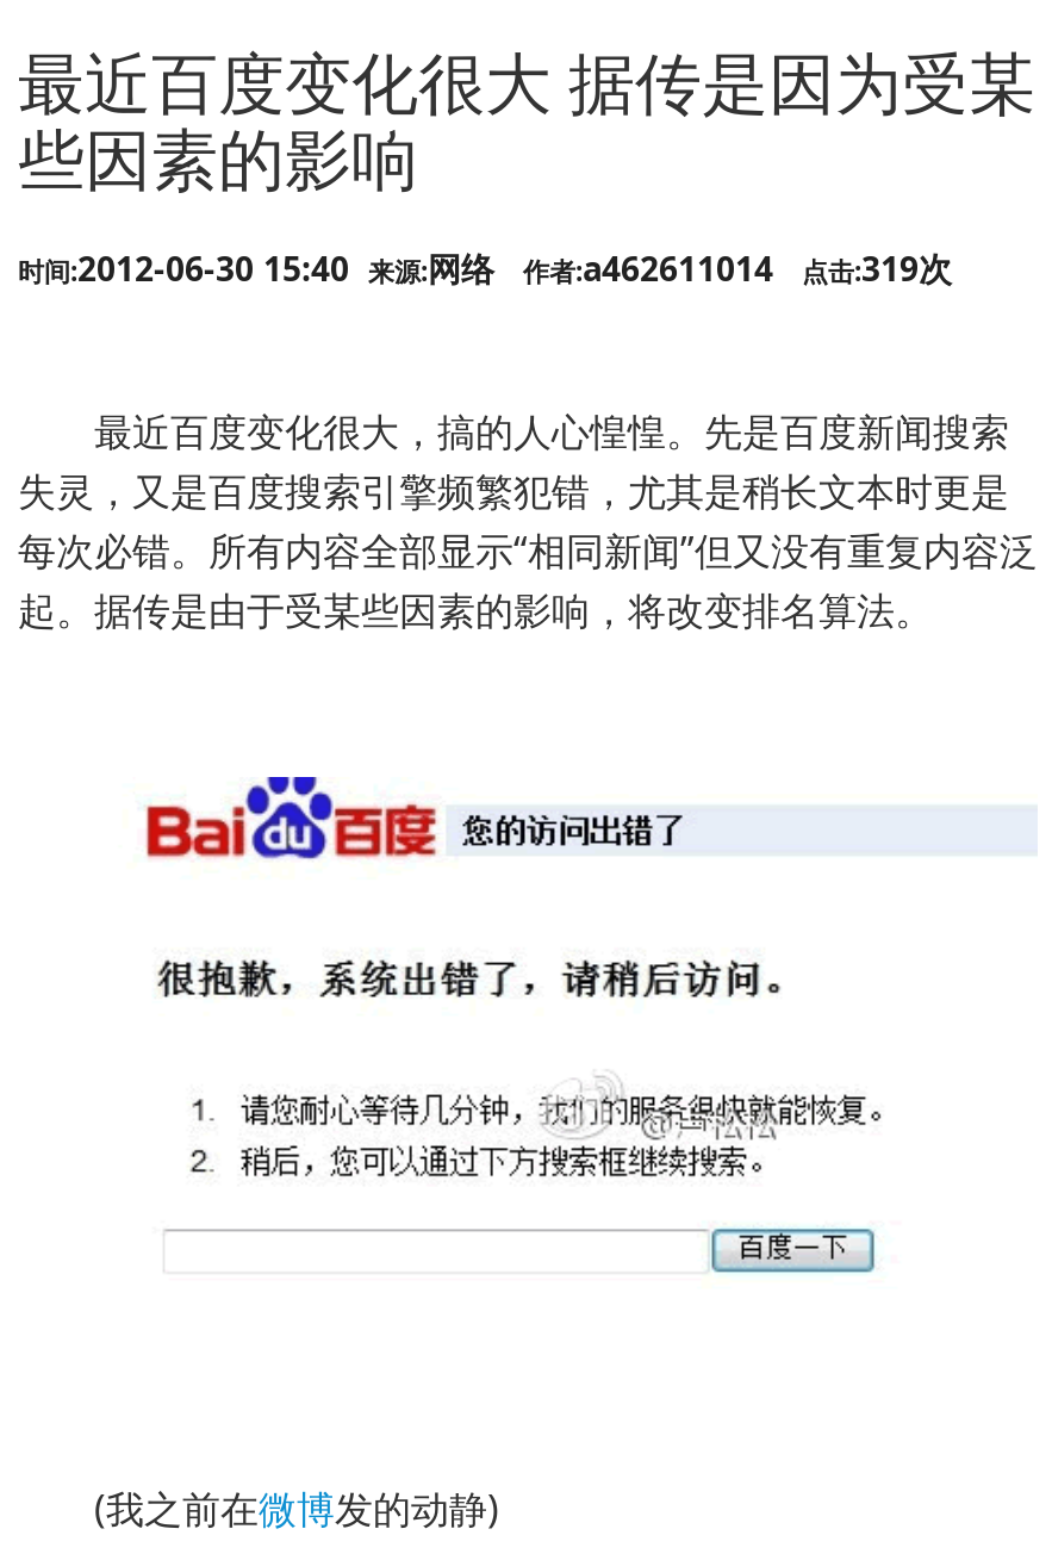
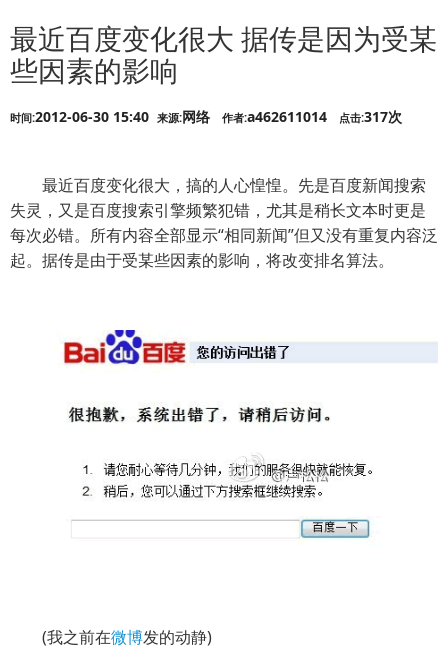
- 时间:2012-06-30 15:40来源:网络作者:a462611014点击:319次
+ 时间:2012-06-30 15:40来源:网络作者:a462611014点击:317次
